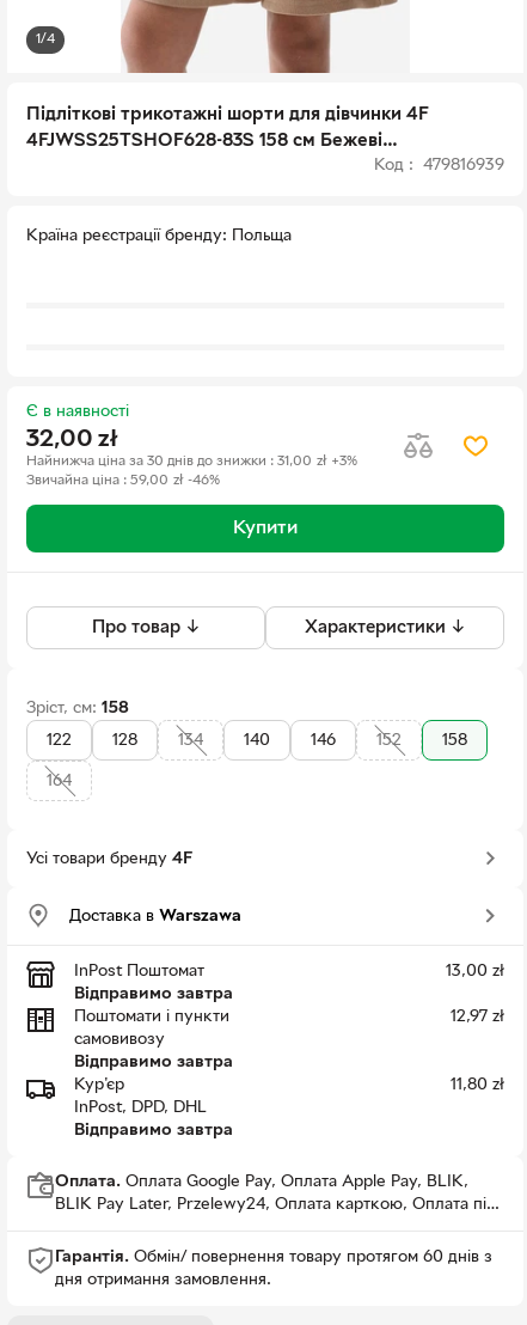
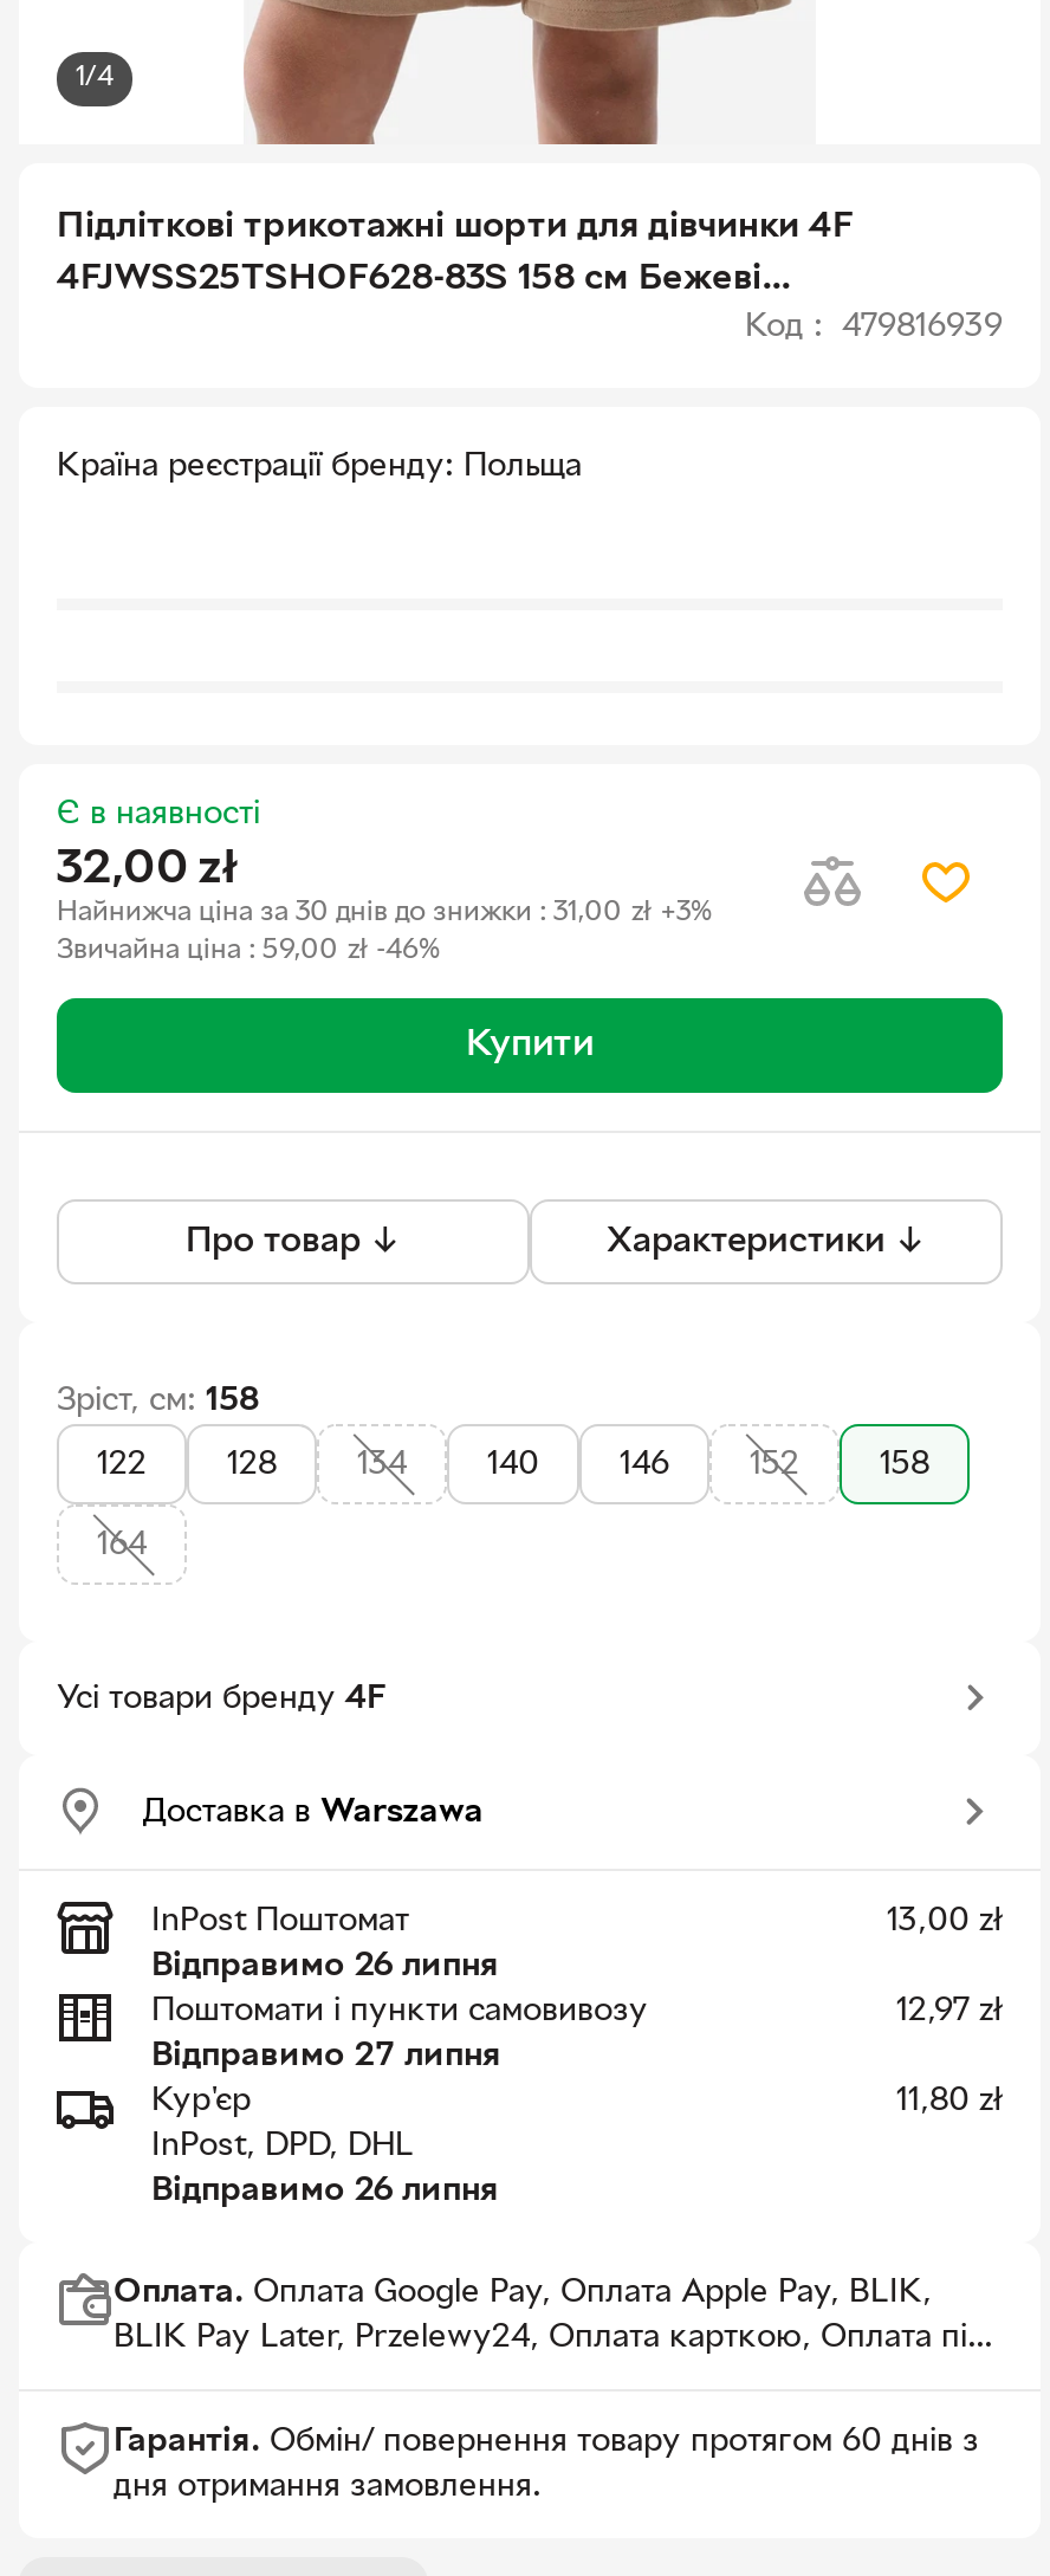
- Відправимо завтра
+ Відправимо 26 липня

- Поштомати i пункти
- самовивозу
- Відправимо завтра
+ Поштомати i пункти самовивозу
+ Відправимо 27 липня

- Відправимо завтра
+ Відправимо 26 липня
